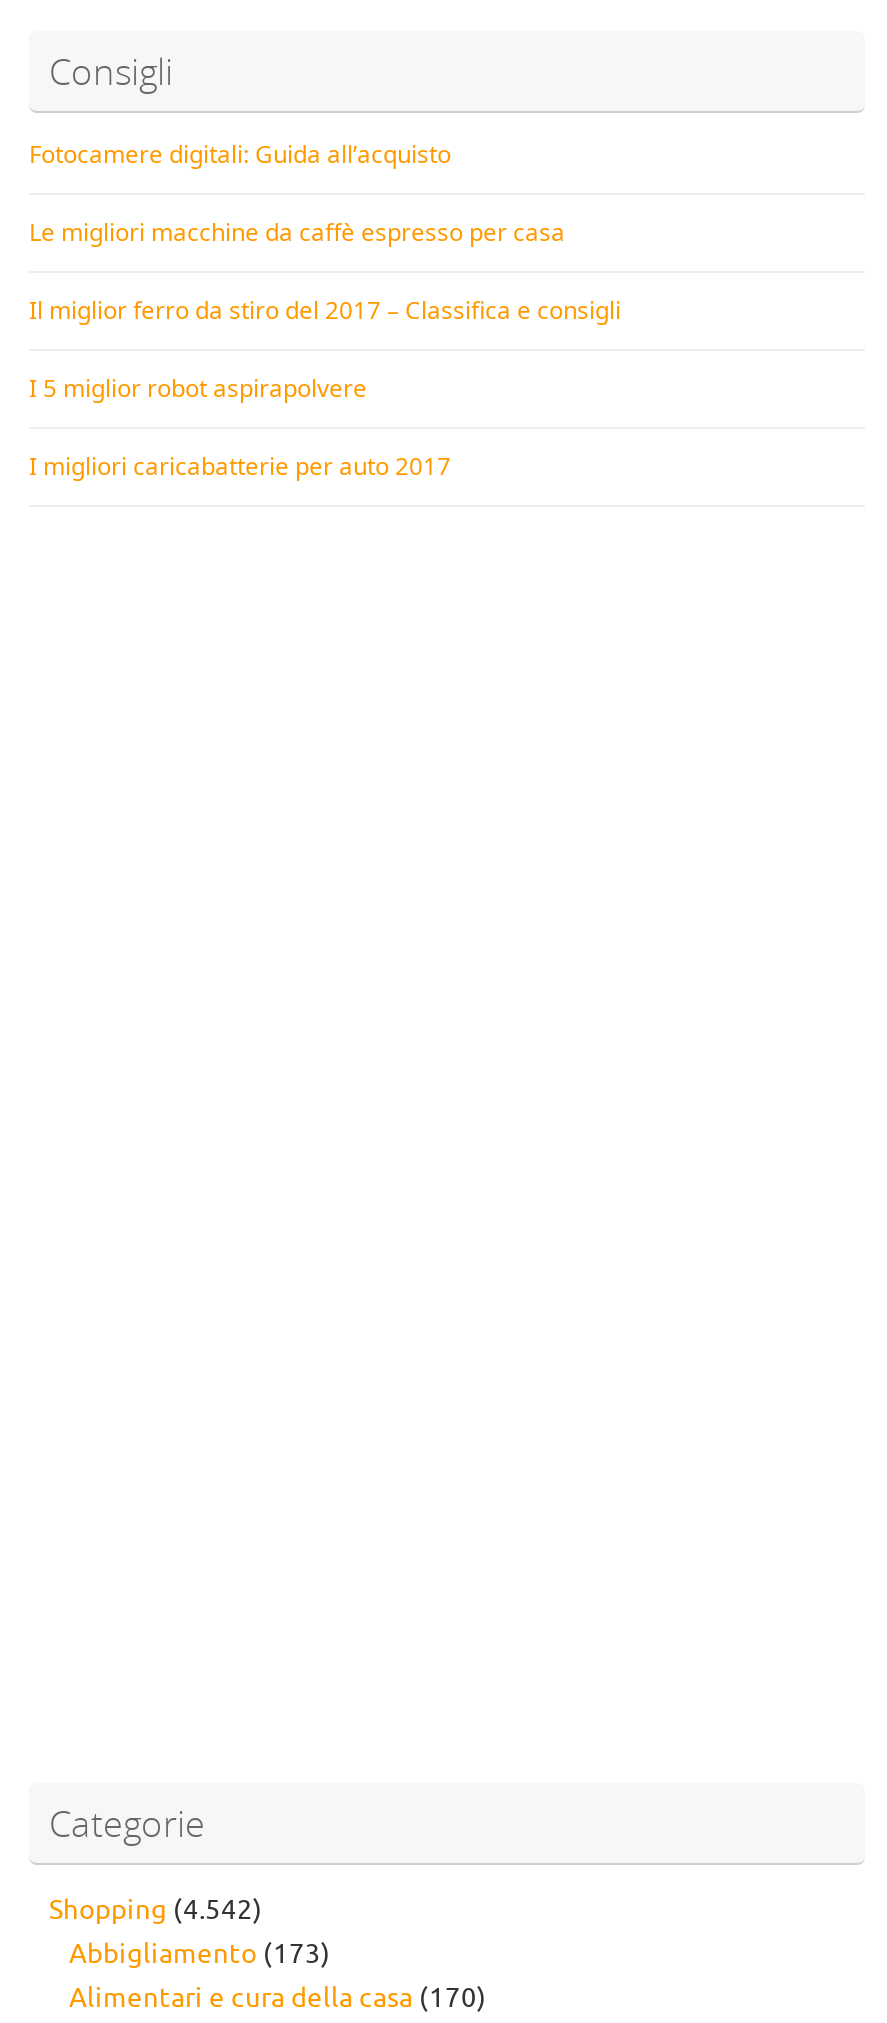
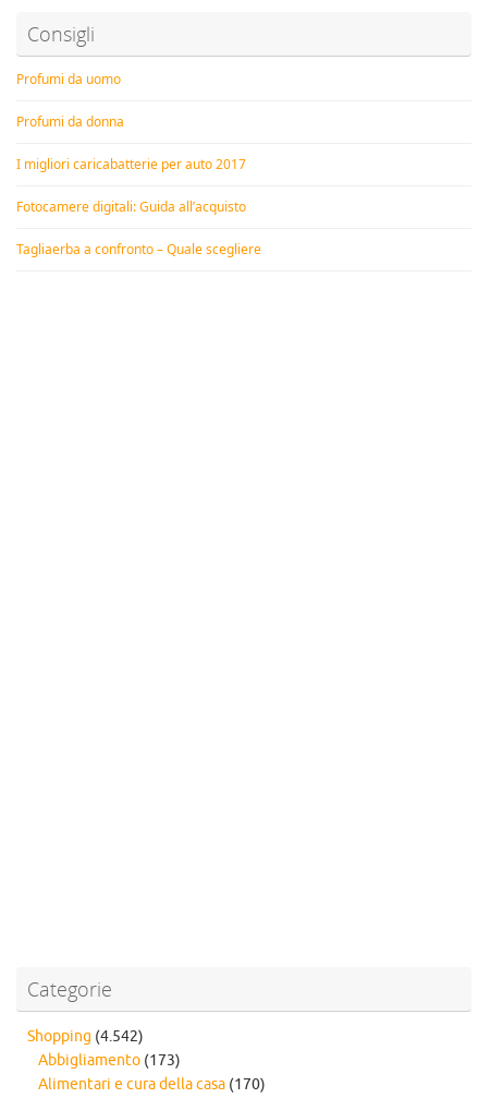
moved down: Fotocamere digitali: Guida all’acquisto

- Le migliori macchine da caffè espresso per casa
- Il miglior ferro da stiro del 2017 – Classifica e consigli
- I 5 miglior robot aspirapolvere
+ Profumi da uomo
+ Profumi da donna

moved up: I migliori caricabatterie per auto 2017

+ Tagliaerba a confronto – Quale scegliere
